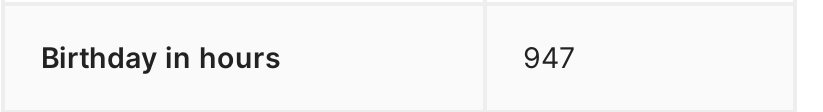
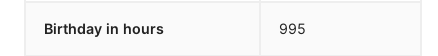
- 947
+ 995
